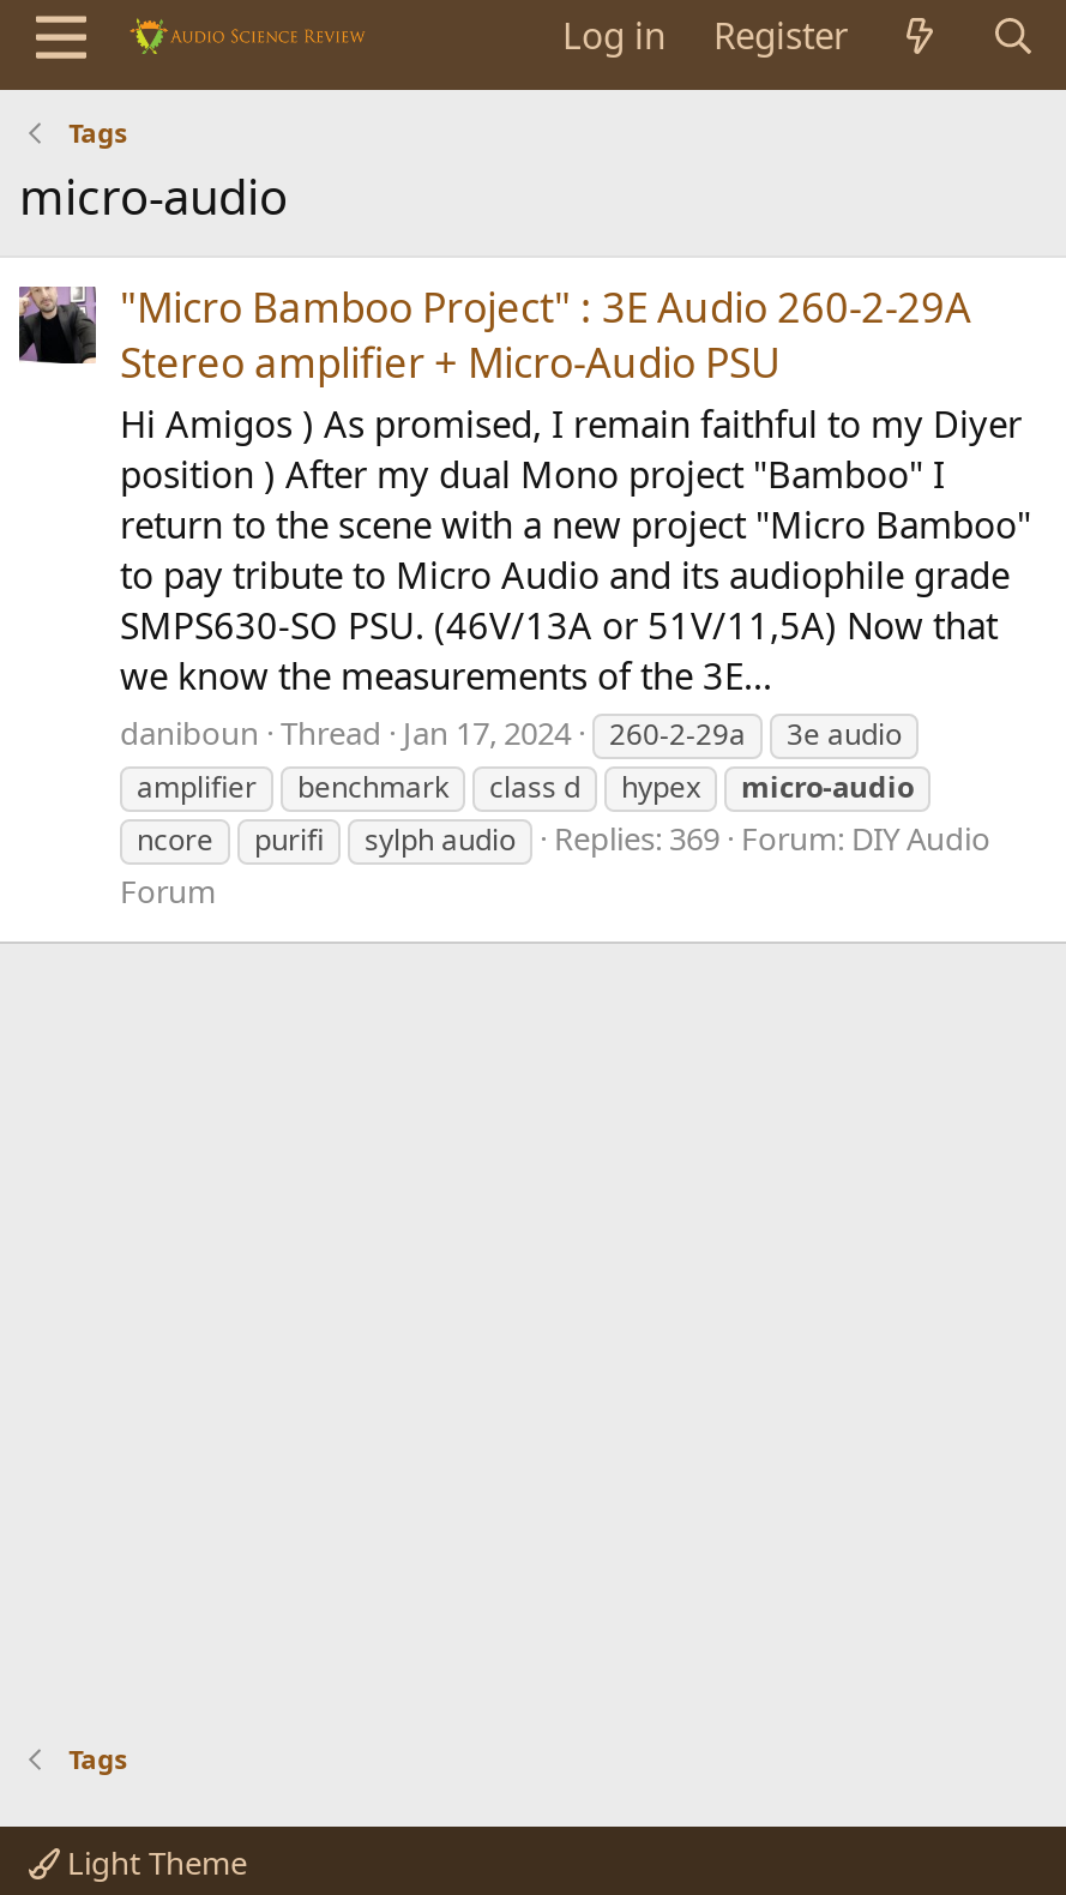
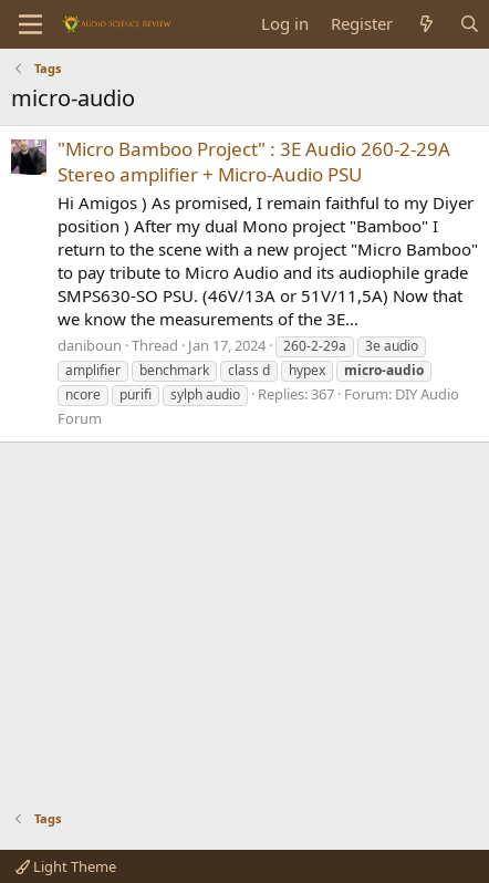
- Replies: 369 Forum: DIY Audio
+ Replies: 367 Forum: DIY Audio
